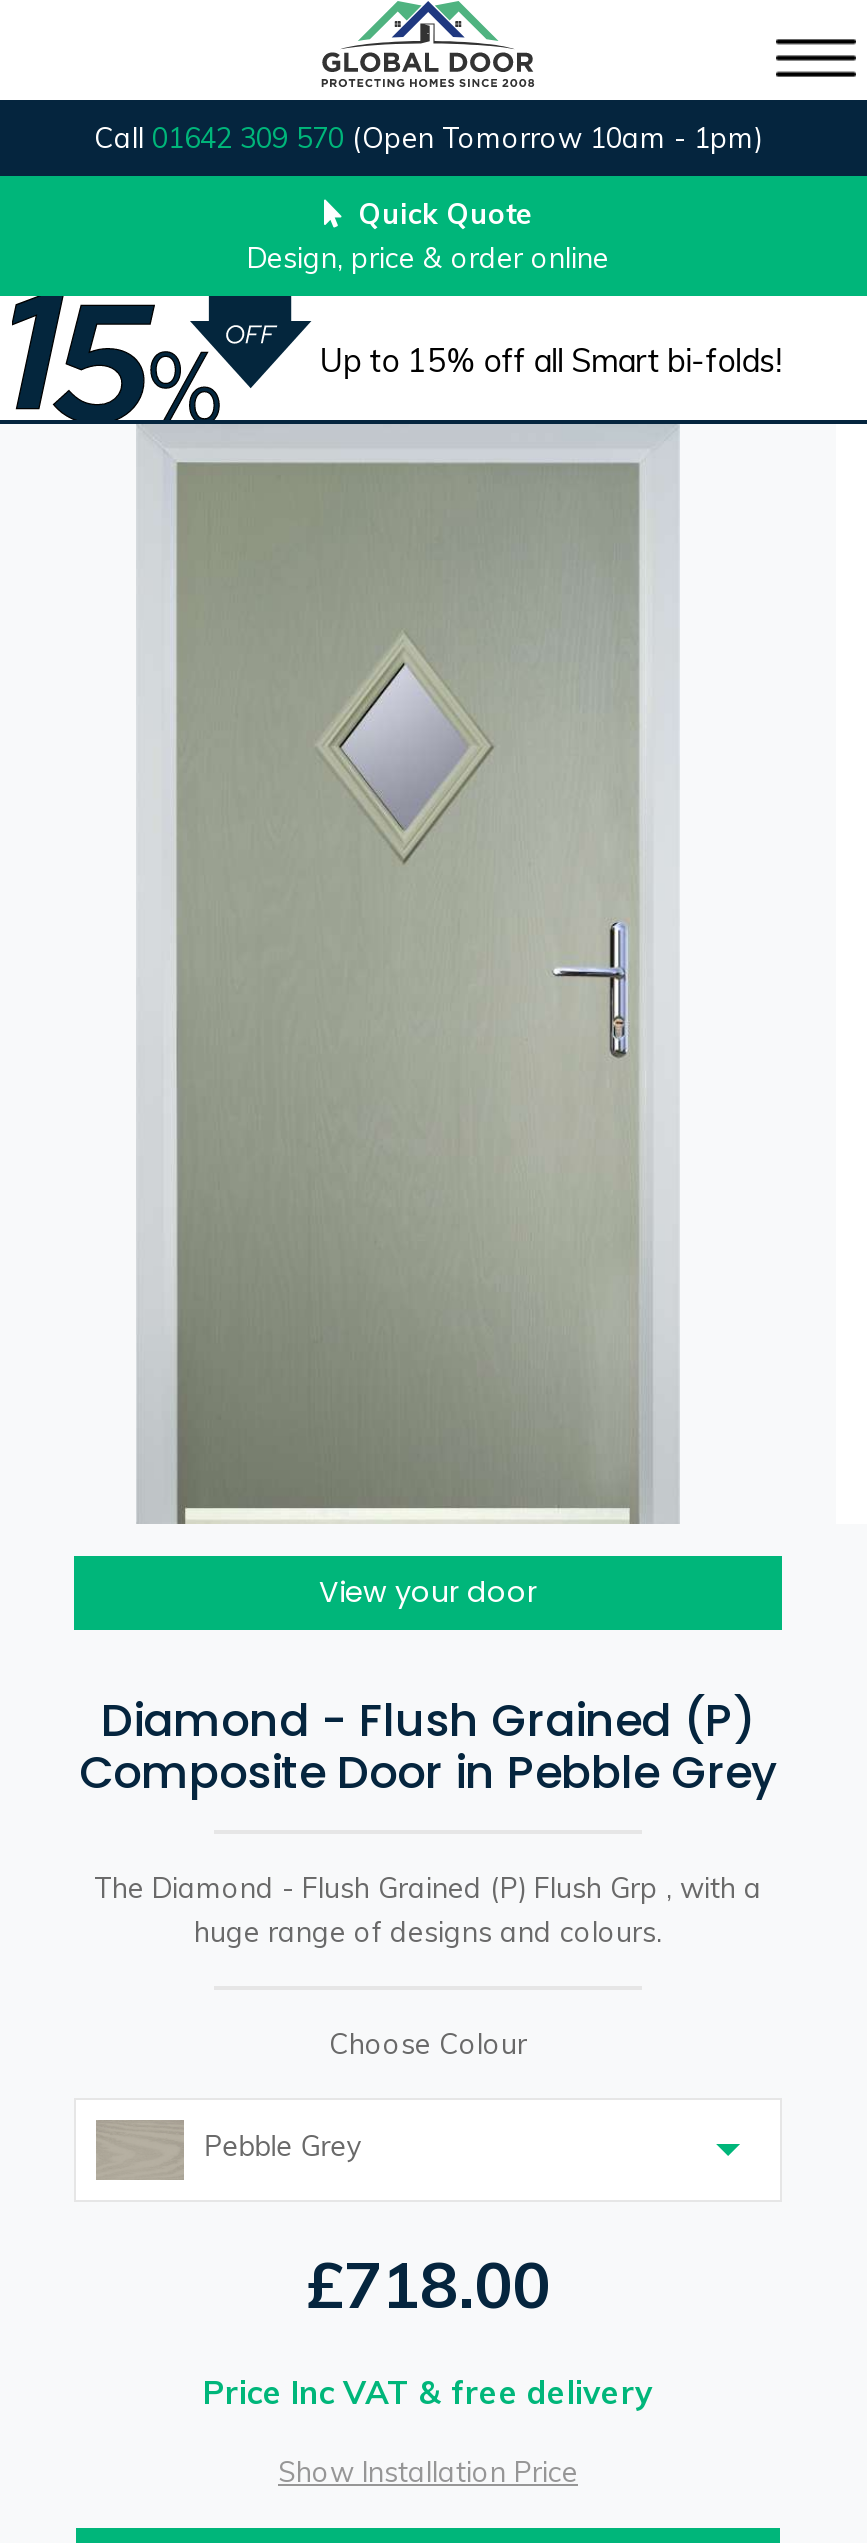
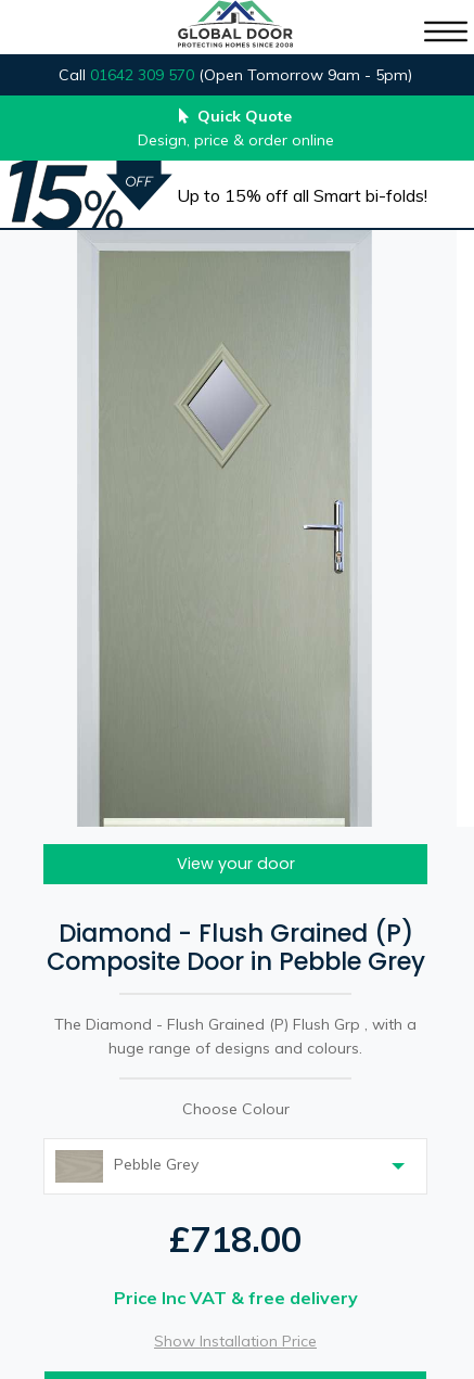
- Call 01642 309 570 (Open Tomorrow 10am - 1pm)
+ Call 01642 309 570 (Open Tomorrow 9am - 5pm)
